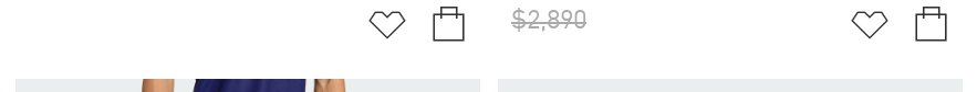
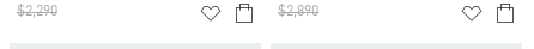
+ $2,290
